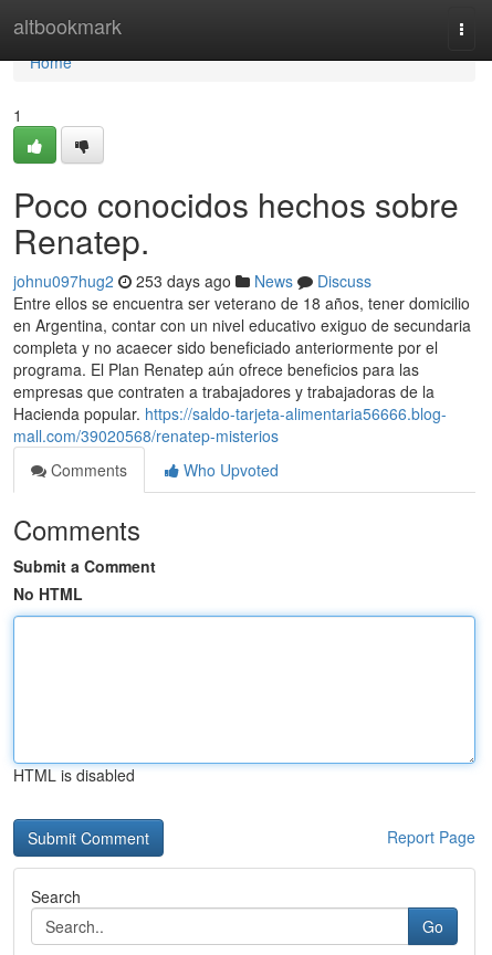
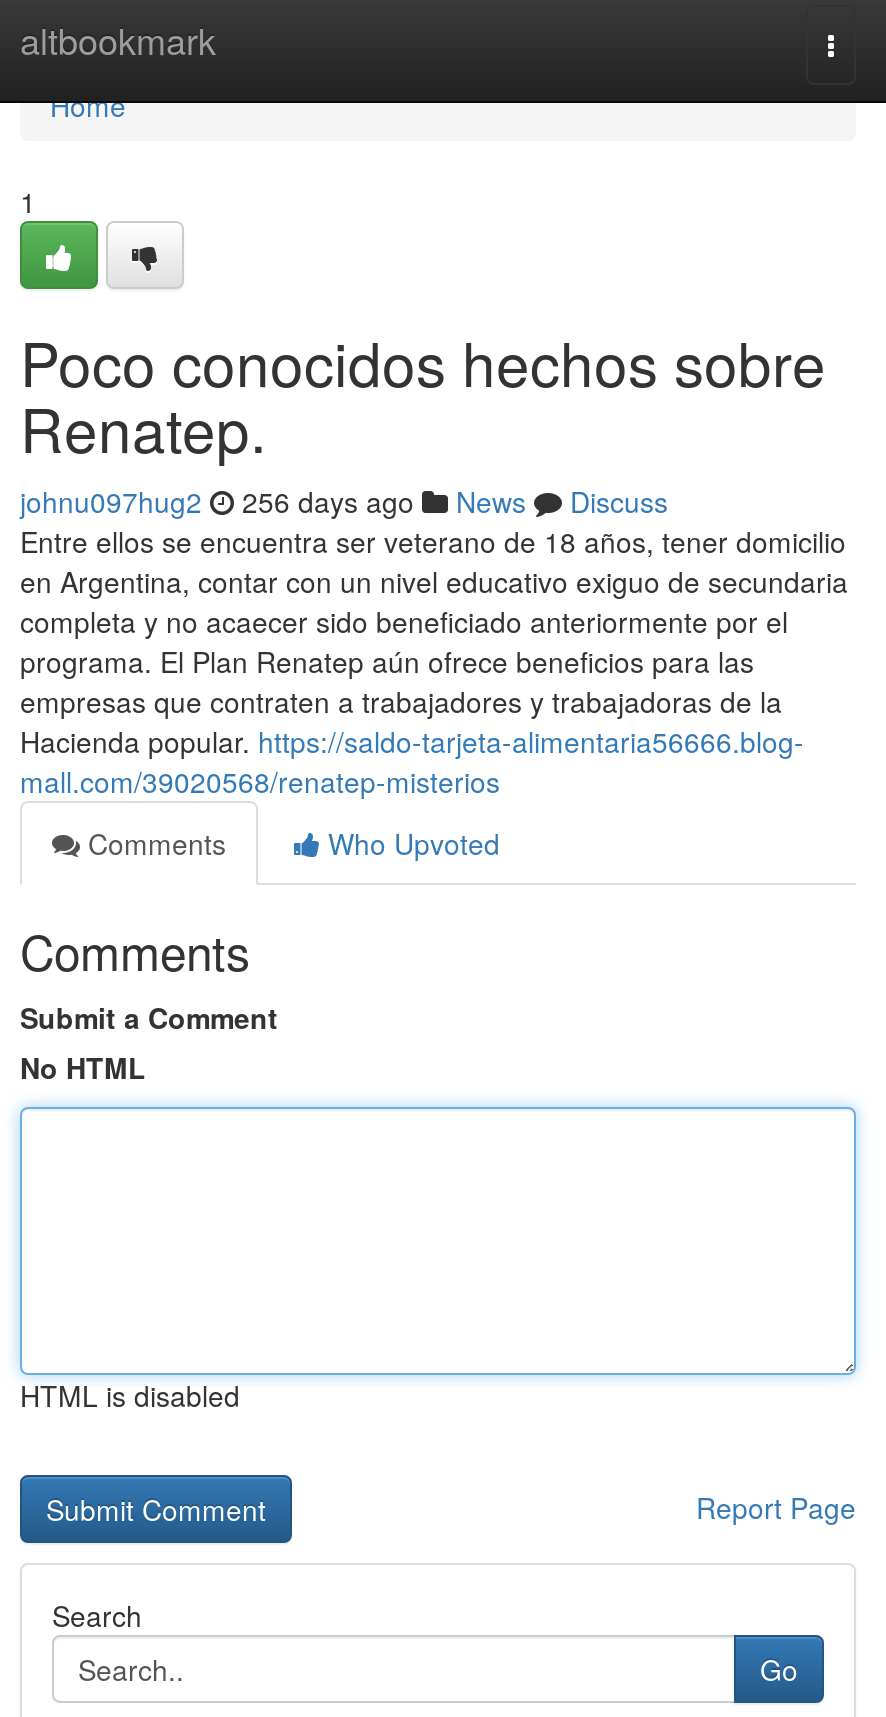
- johnu097hug2 253 days ago News Discuss
+ johnu097hug2 256 days ago News Discuss
